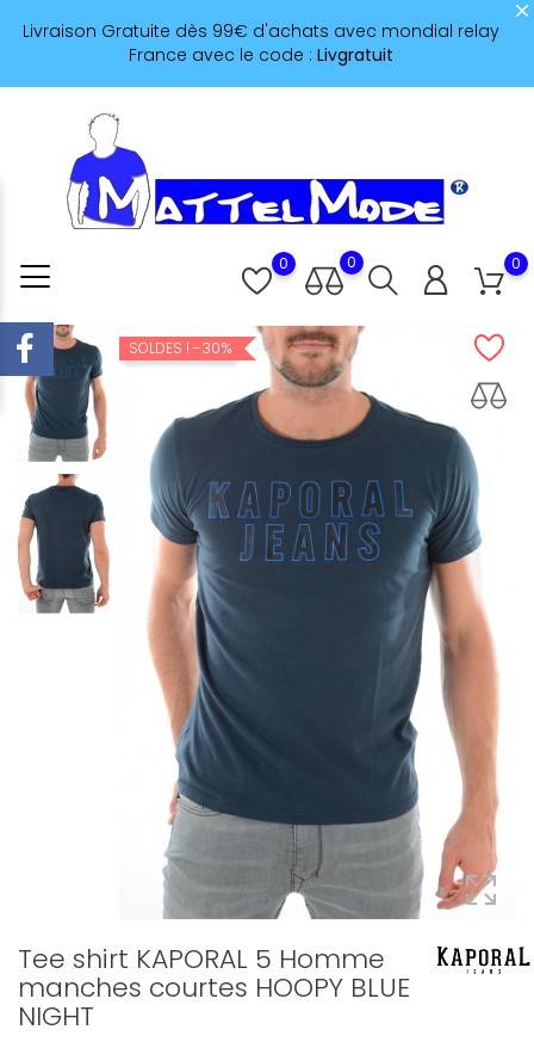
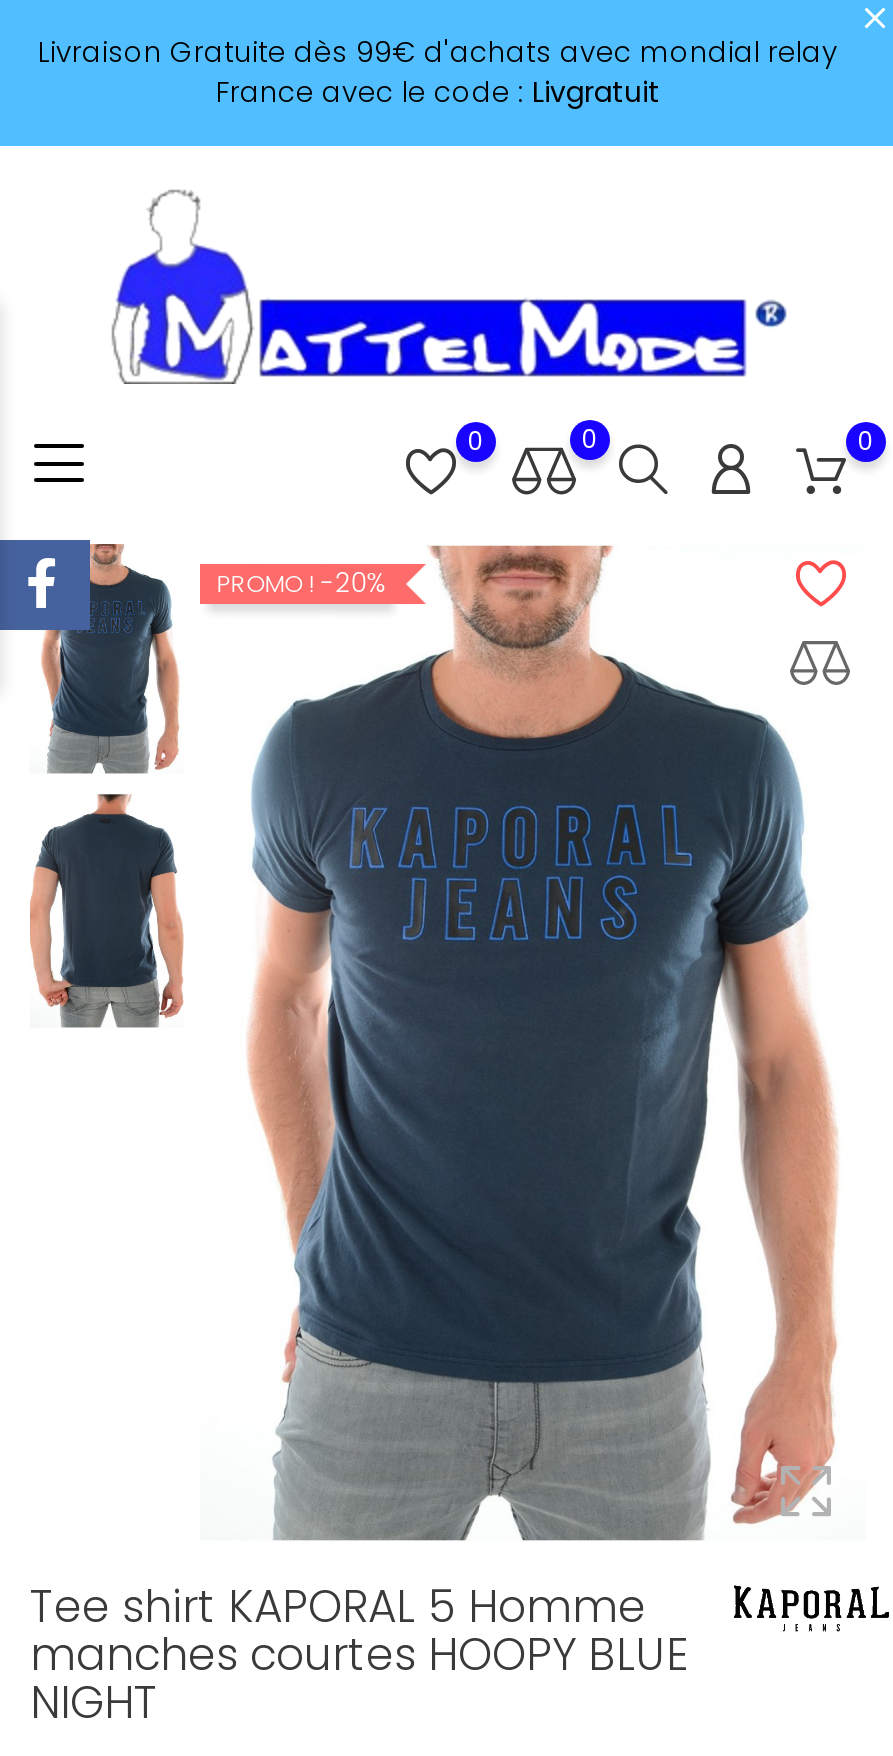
- SOLDES ! -30%
+ PROMO ! -20%
